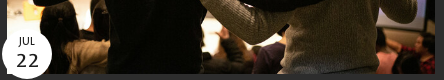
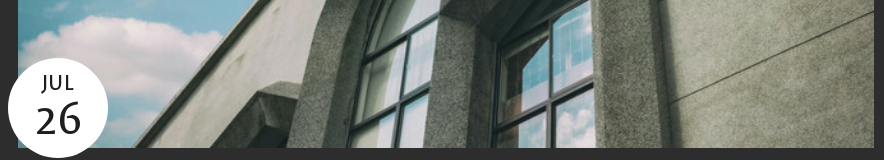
- 22
+ 26
